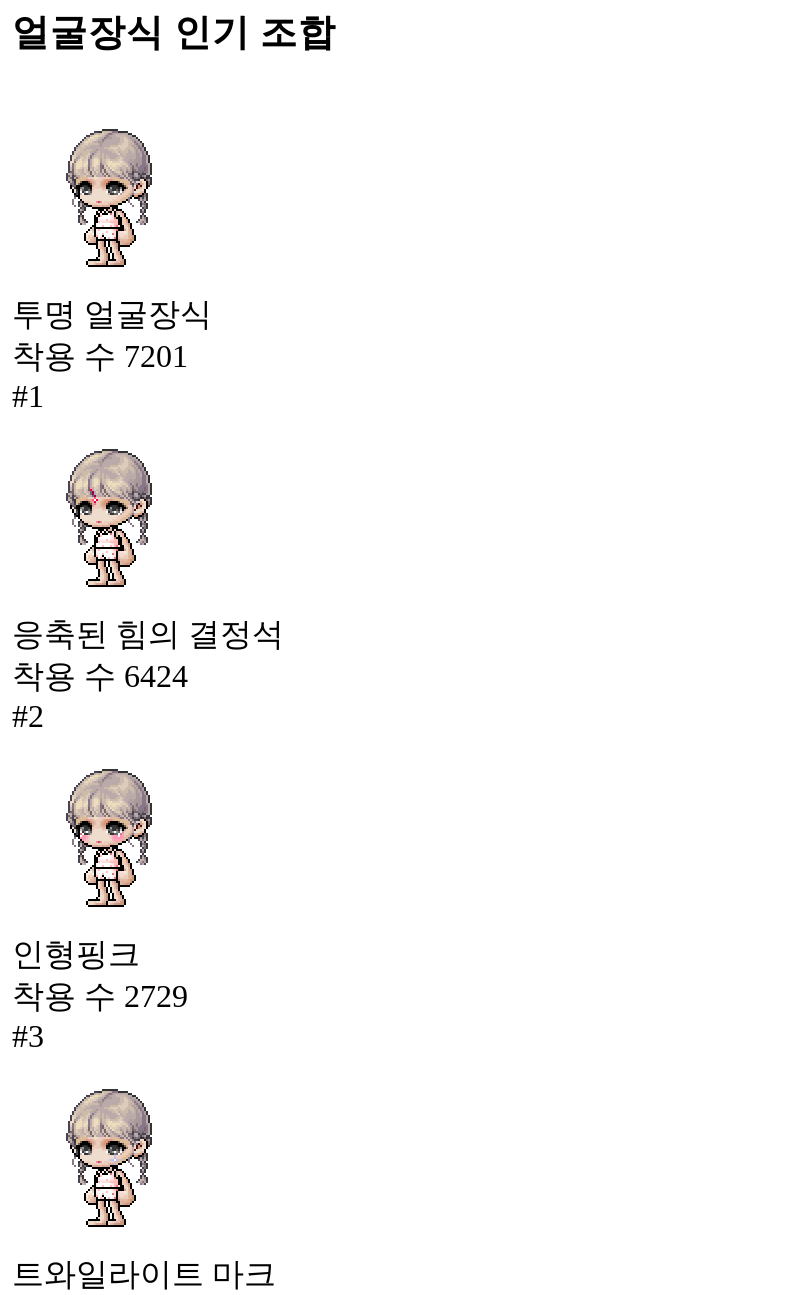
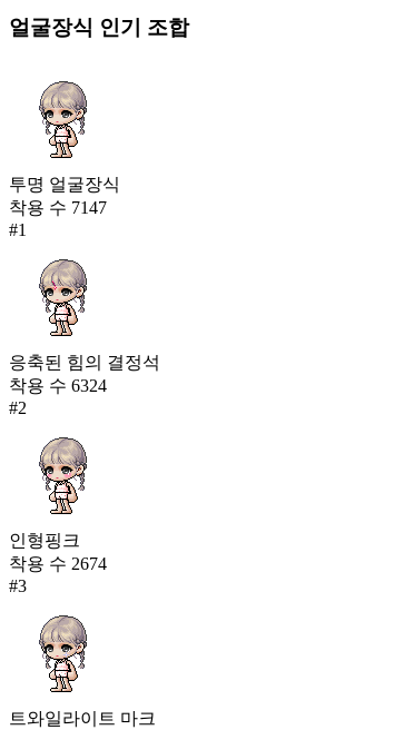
- 착용 수 7201
+ 착용 수 7147

- 착용 수 6424
+ 착용 수 6324

- 착용 수 2729
+ 착용 수 2674
